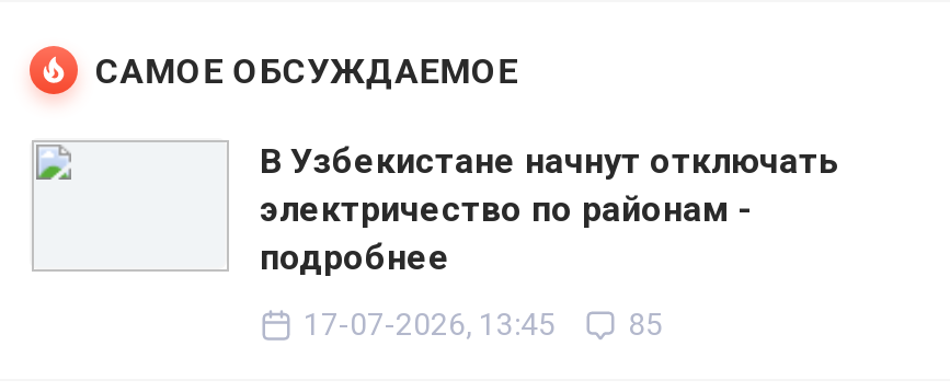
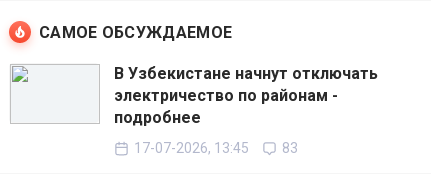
- 85
+ 83
